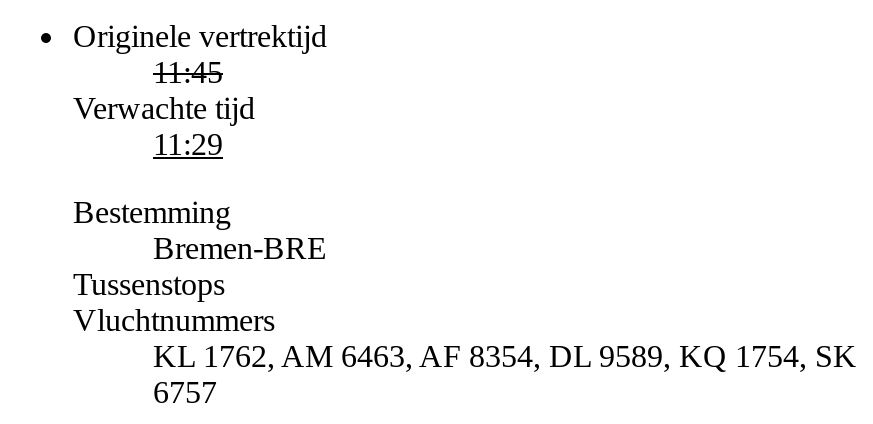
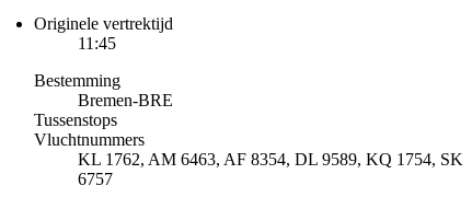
- Verwachte tijd
- 11:29
